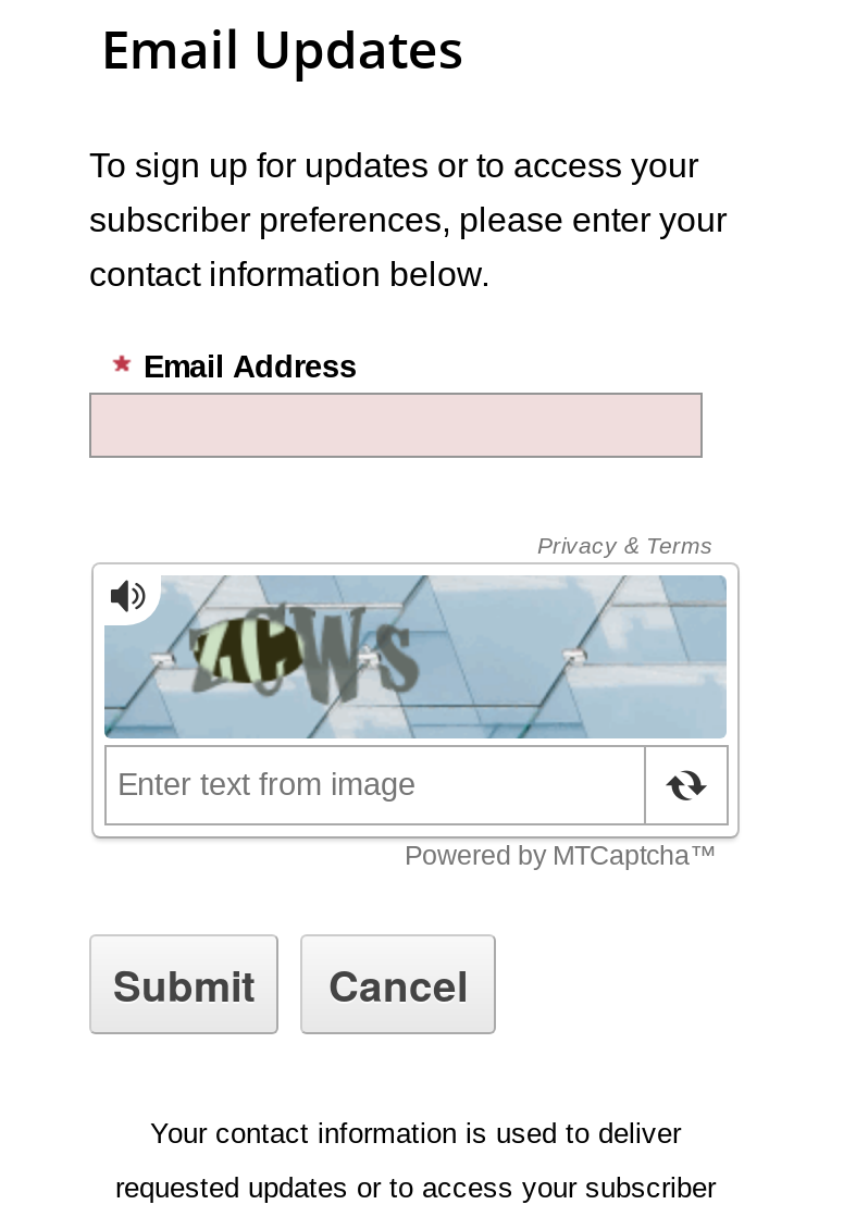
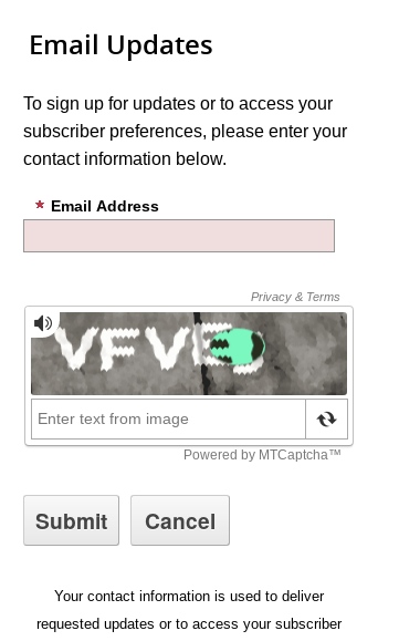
- [image]
+ [image]
